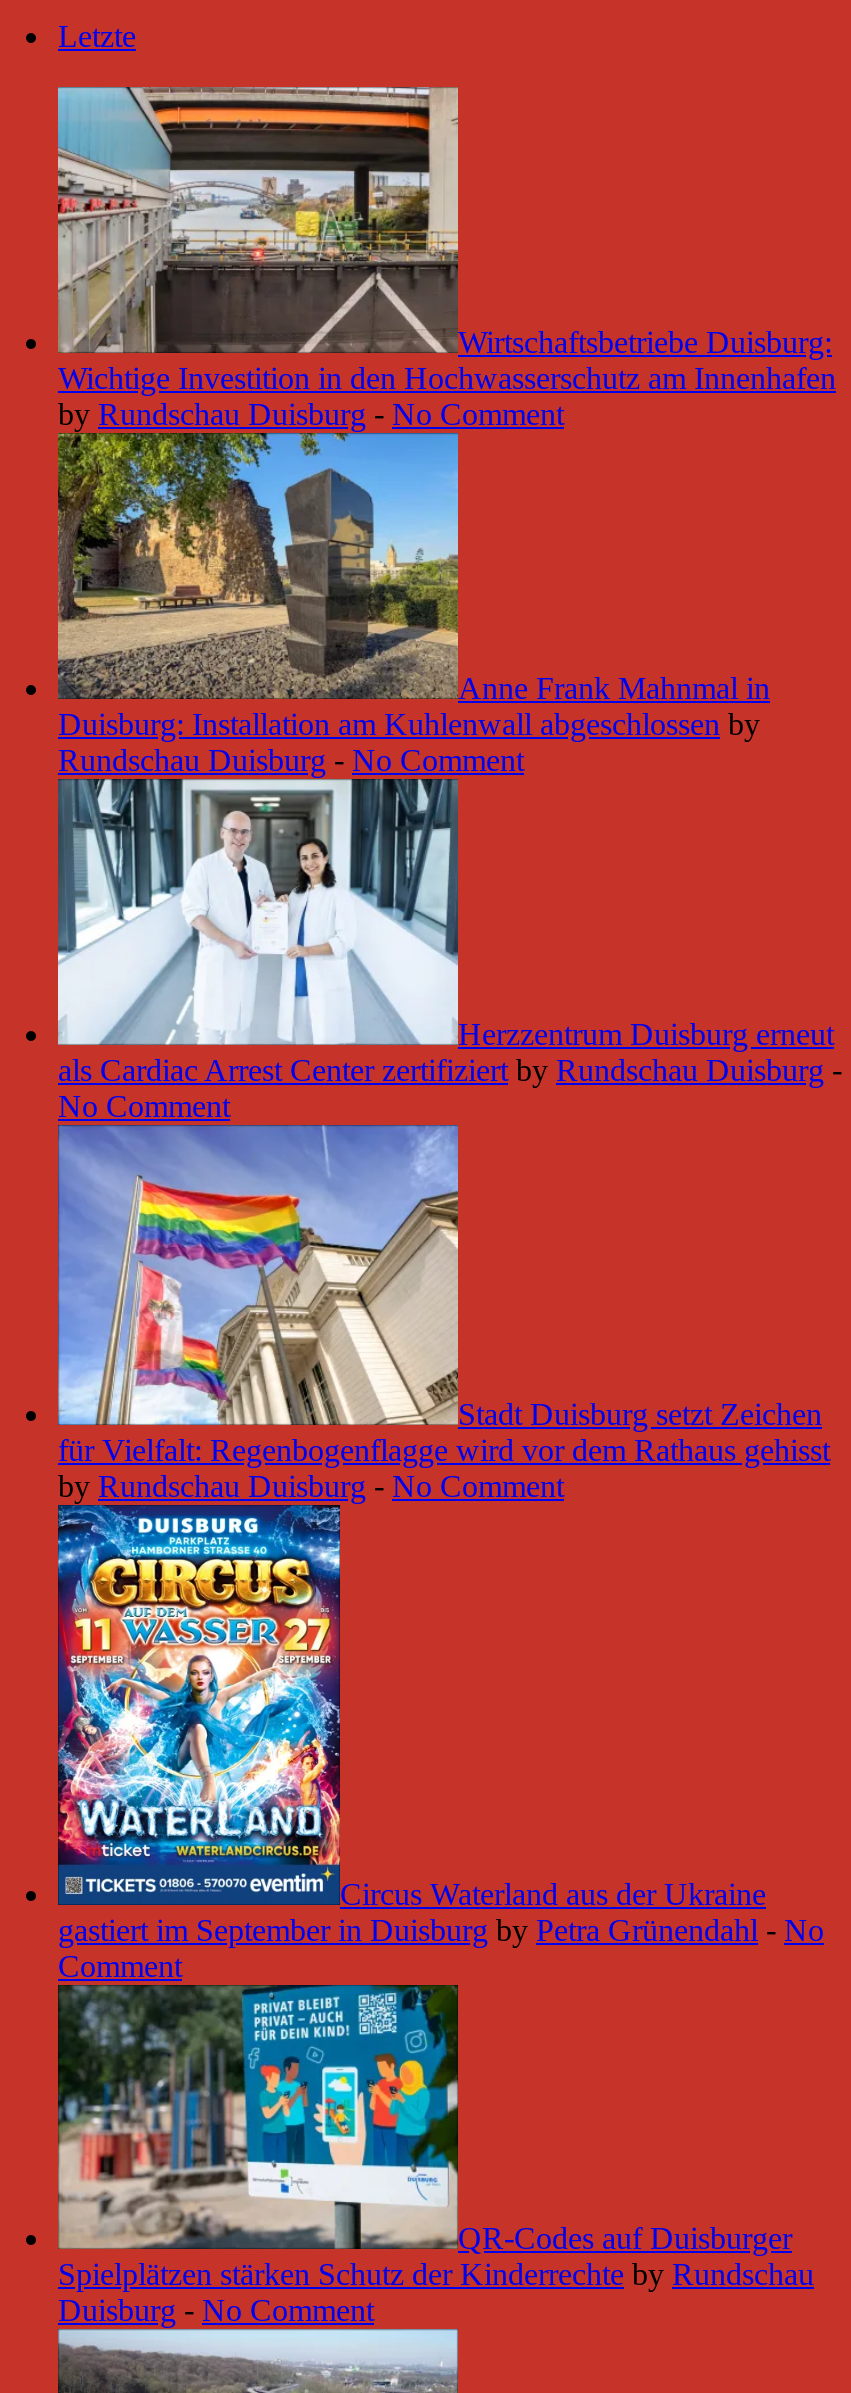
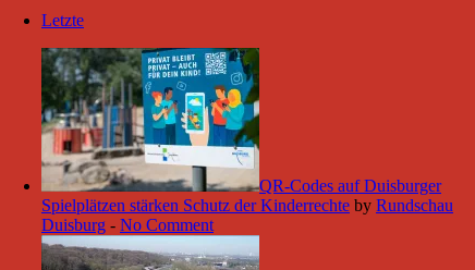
- [image]
- Wirtschaftsbetriebe Duisburg:
- Wichtige Investition in den Hochwasserschutz am Innenhafen
- by Rundschau Duisburg - No Comment

- [image]
- Anne Frank Mahnmal in
- Duisburg: Installation am Kuhlenwall abgeschlossen by
- Rundschau Duisburg - No Comment

- [image]
- Herzzentrum Duisburg erneut
- als Cardiac Arrest Center zertifiziert by Rundschau Duisburg -
- No Comment

- [image]
- Stadt Duisburg setzt Zeichen
- für Vielfalt: Regenbogenflagge wird vor dem Rathaus gehisst
- by Rundschau Duisburg - No Comment

- [image]
- Circus Waterland aus der Ukraine
- gastiert im September in Duisburg by Petra Grünendahl - No
- Comment
